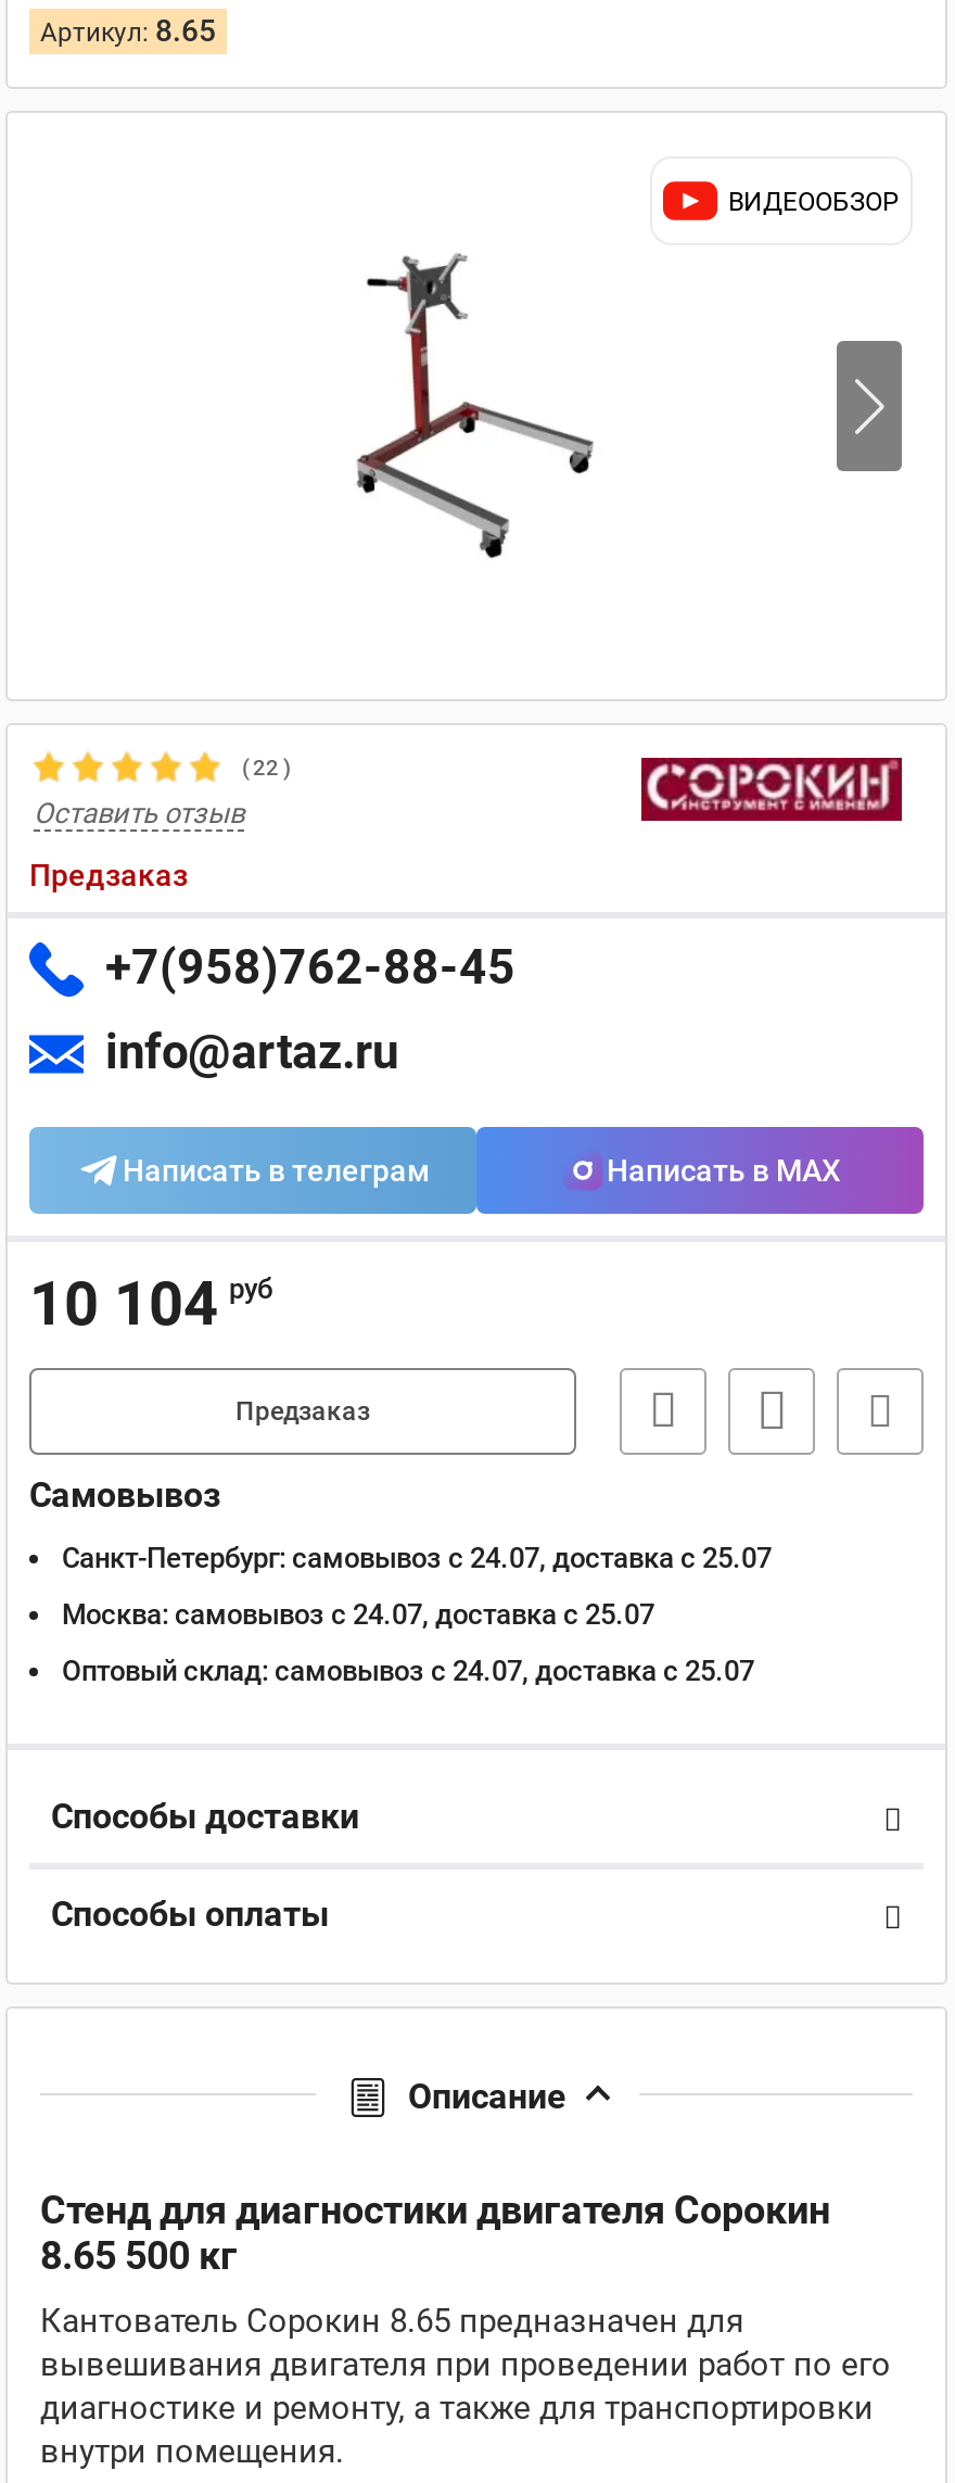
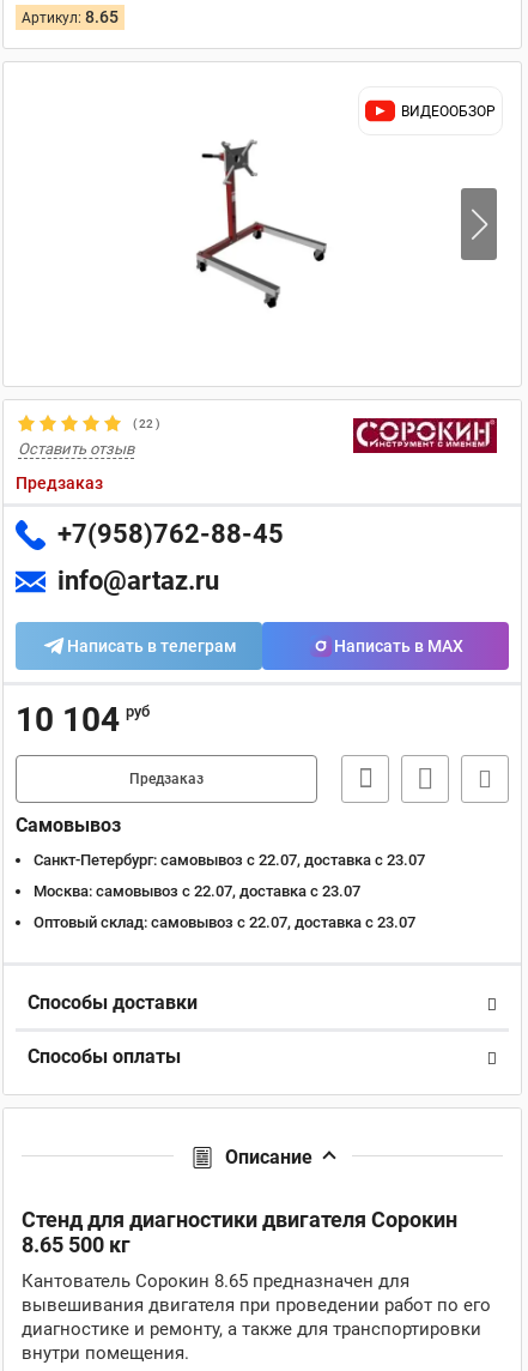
- Санкт-Петербург: самовывоз с 24.07, доставка c 25.07
+ Санкт-Петербург: самовывоз с 22.07, доставка c 23.07

- Москва: самовывоз с 24.07, доставка c 25.07
+ Москва: самовывоз с 22.07, доставка c 23.07

- Оптовый склад: самовывоз с 24.07, доставка c 25.07
+ Оптовый склад: самовывоз с 22.07, доставка c 23.07
